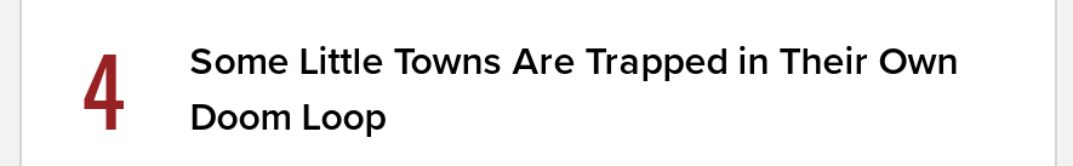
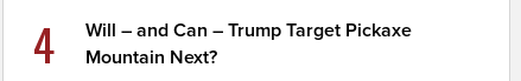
- Some Little Towns Are Trapped in Their Own
- Doom Loop
+ Will – and Can – Trump Target Pickaxe
+ Mountain Next?
